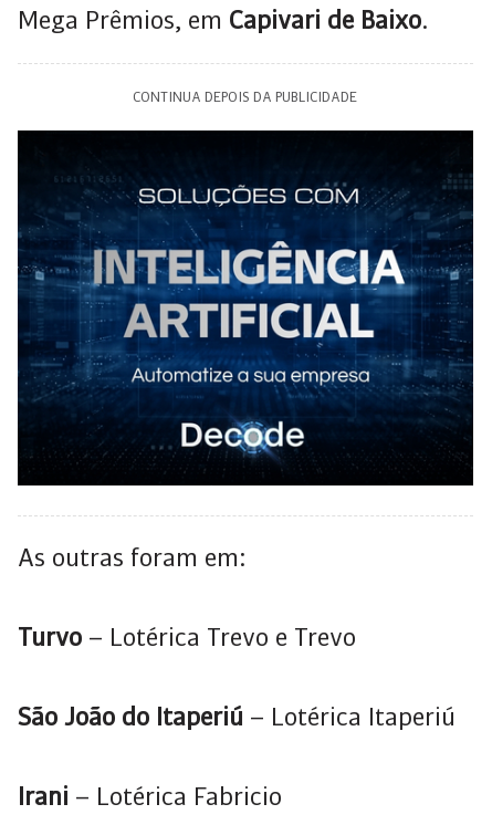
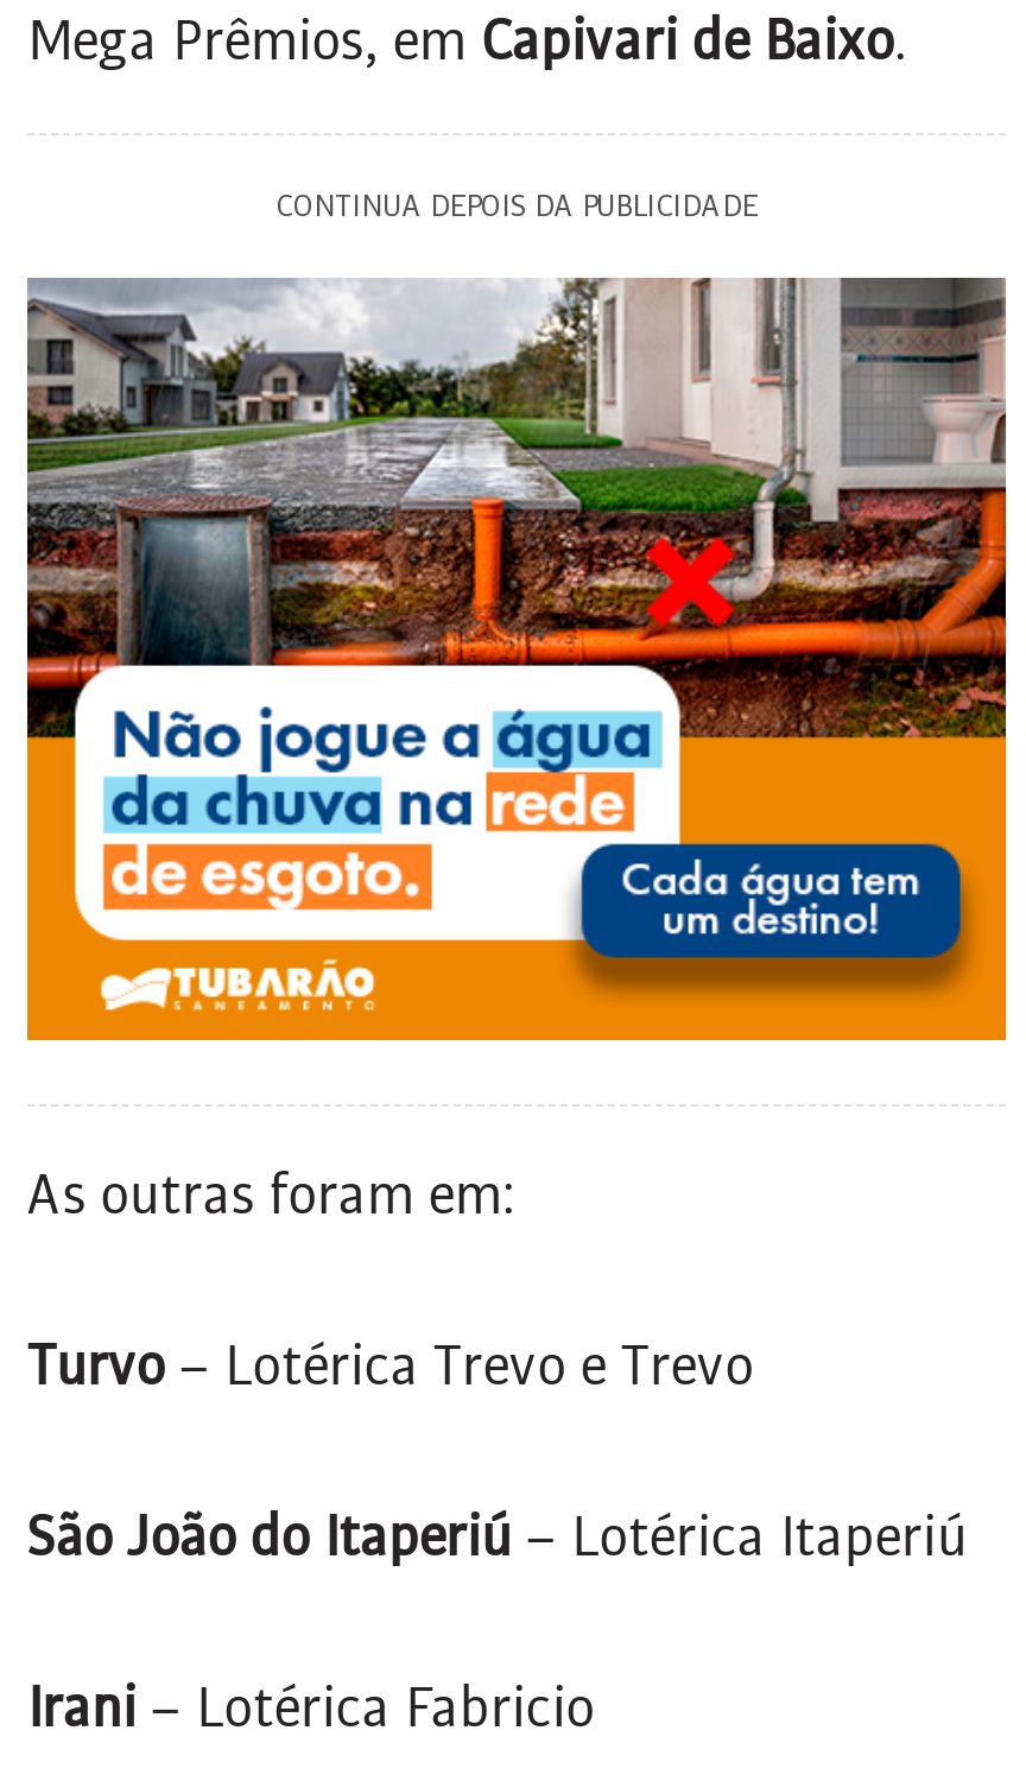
- [image]
+ [image]
